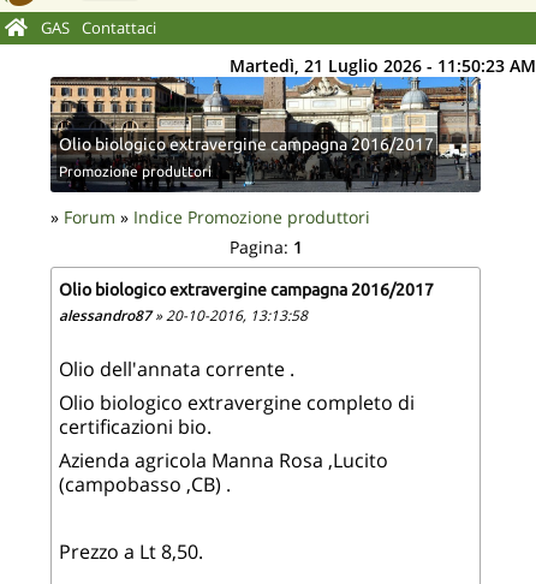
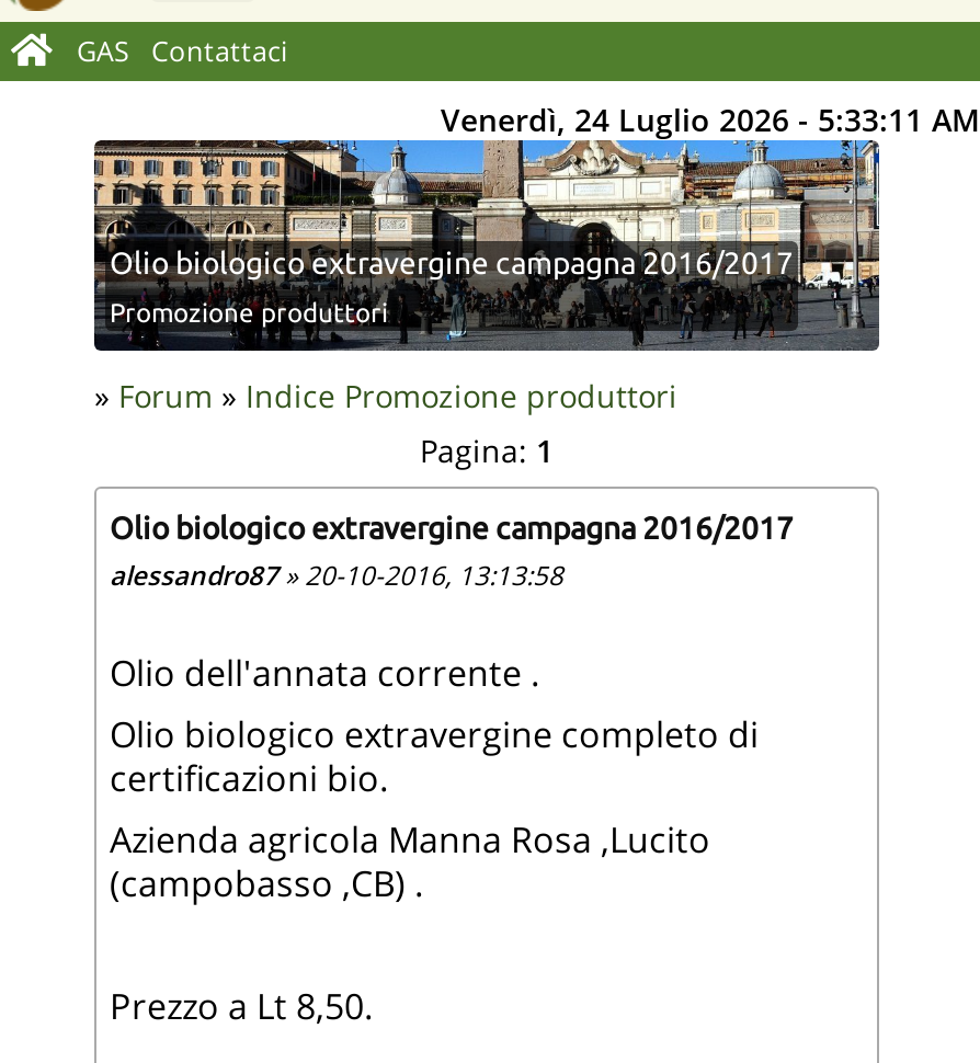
- Martedì, 21 Luglio 2026 - 11:50:23 AM
+ Venerdì, 24 Luglio 2026 - 5:33:11 AM
